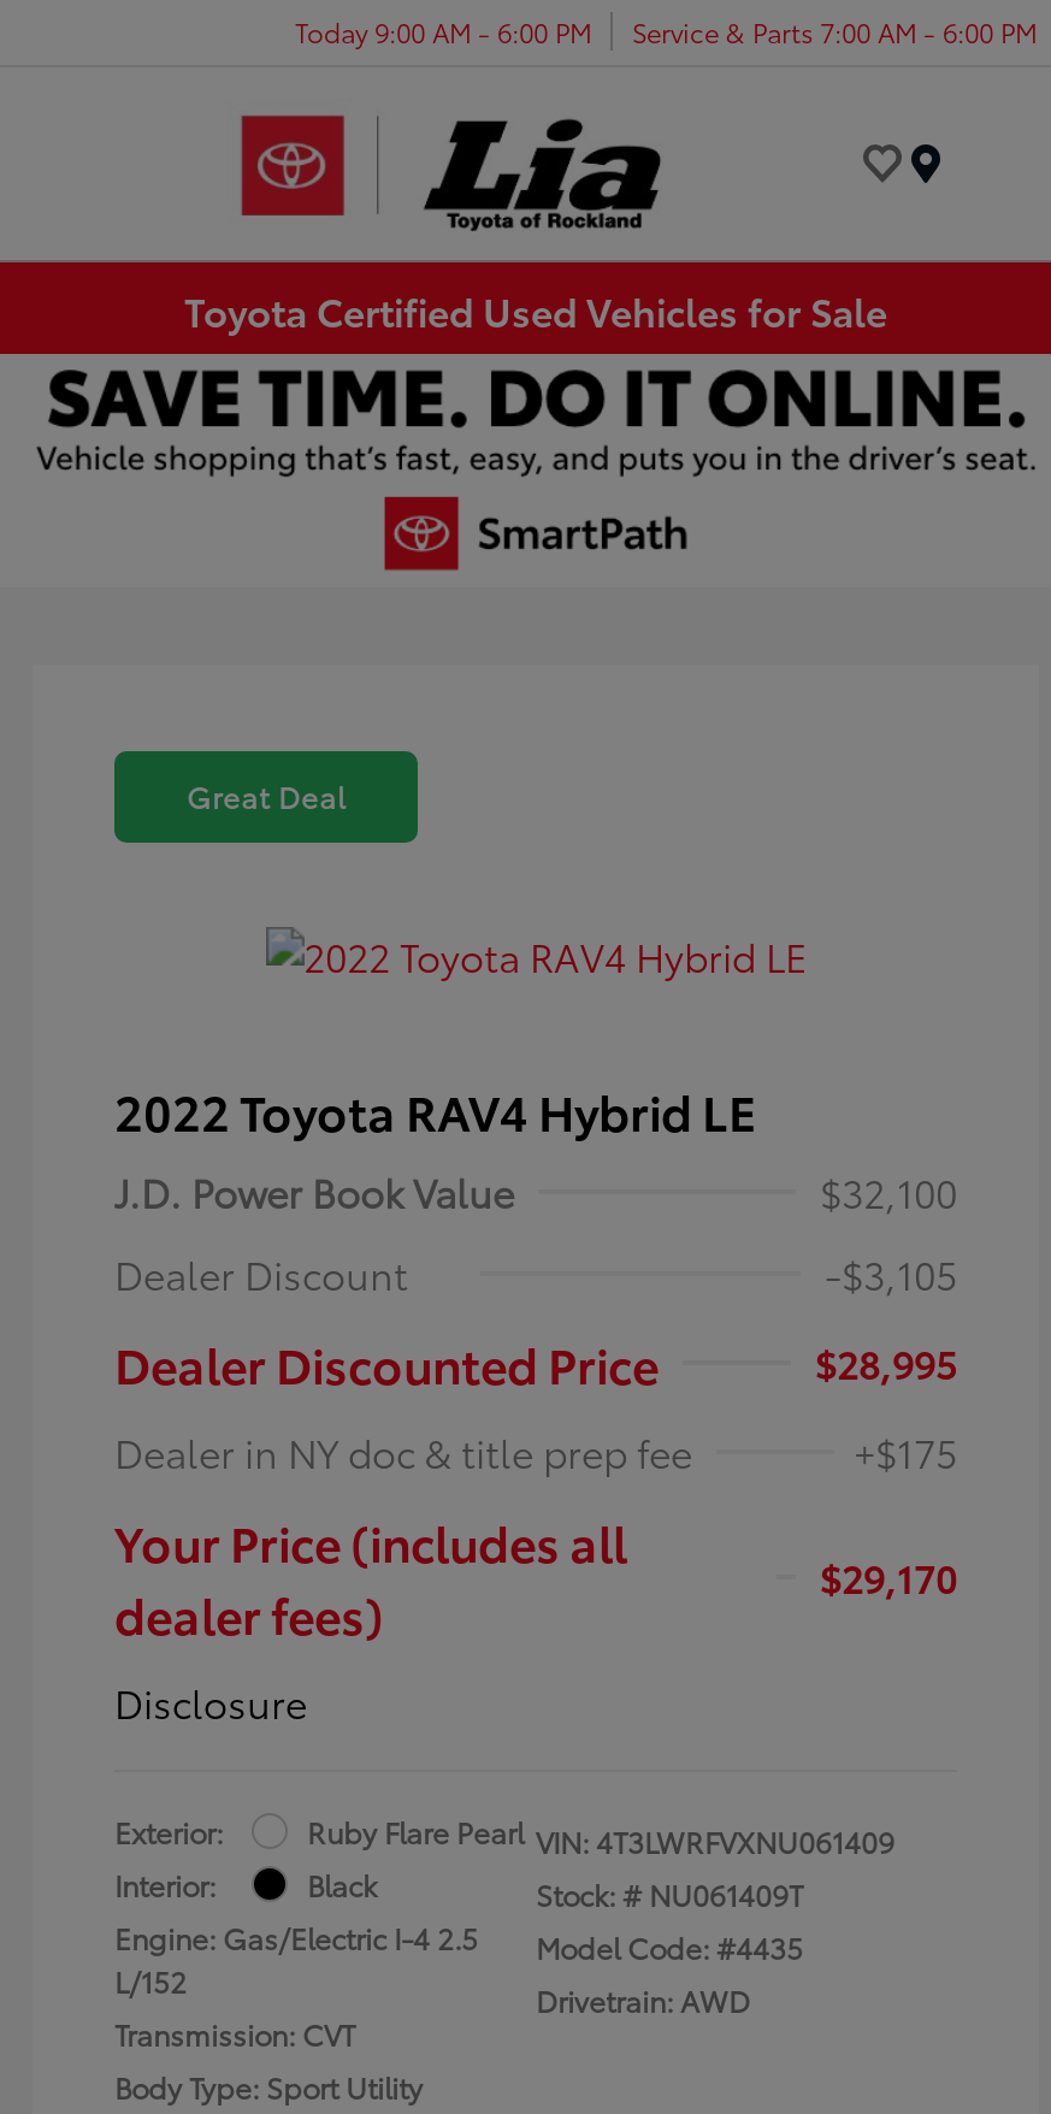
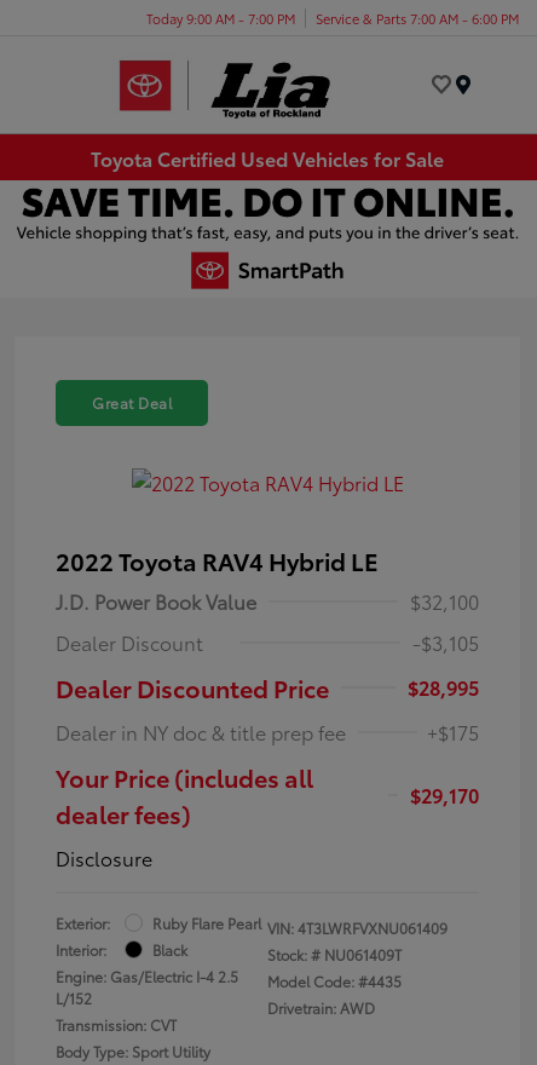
- Today 9:00 AM - 6:00 PM Service & Parts 7:00 AM - 6:00 PM
+ Today 9:00 AM - 7:00 PM Service & Parts 7:00 AM - 6:00 PM
